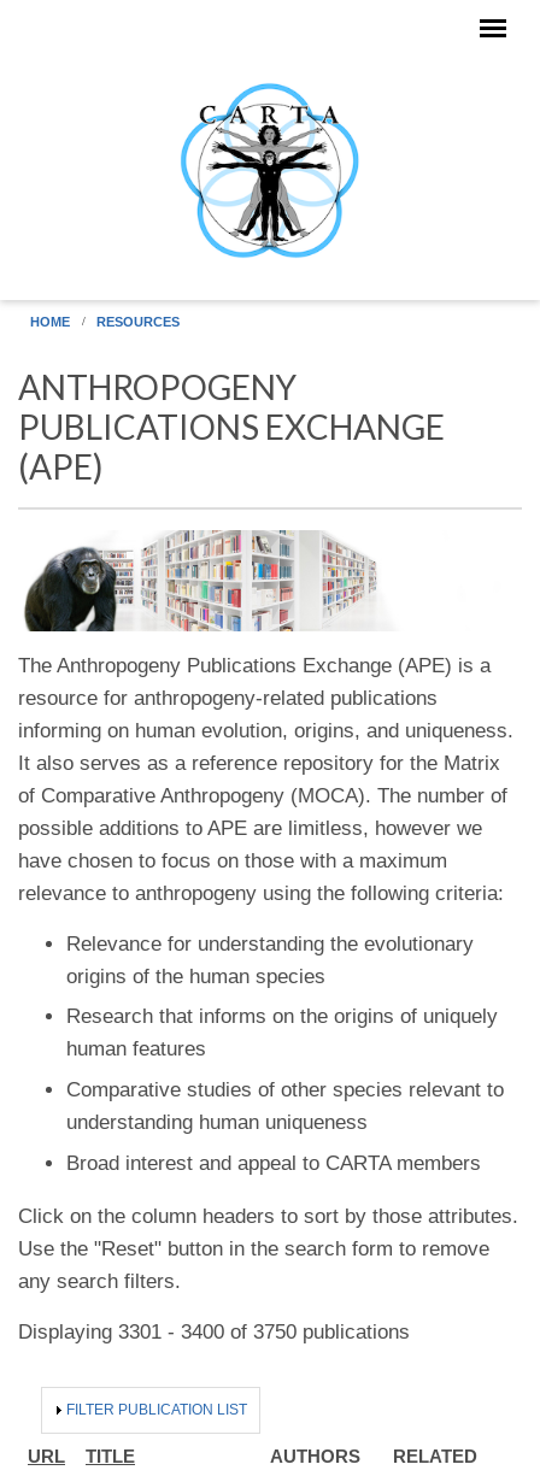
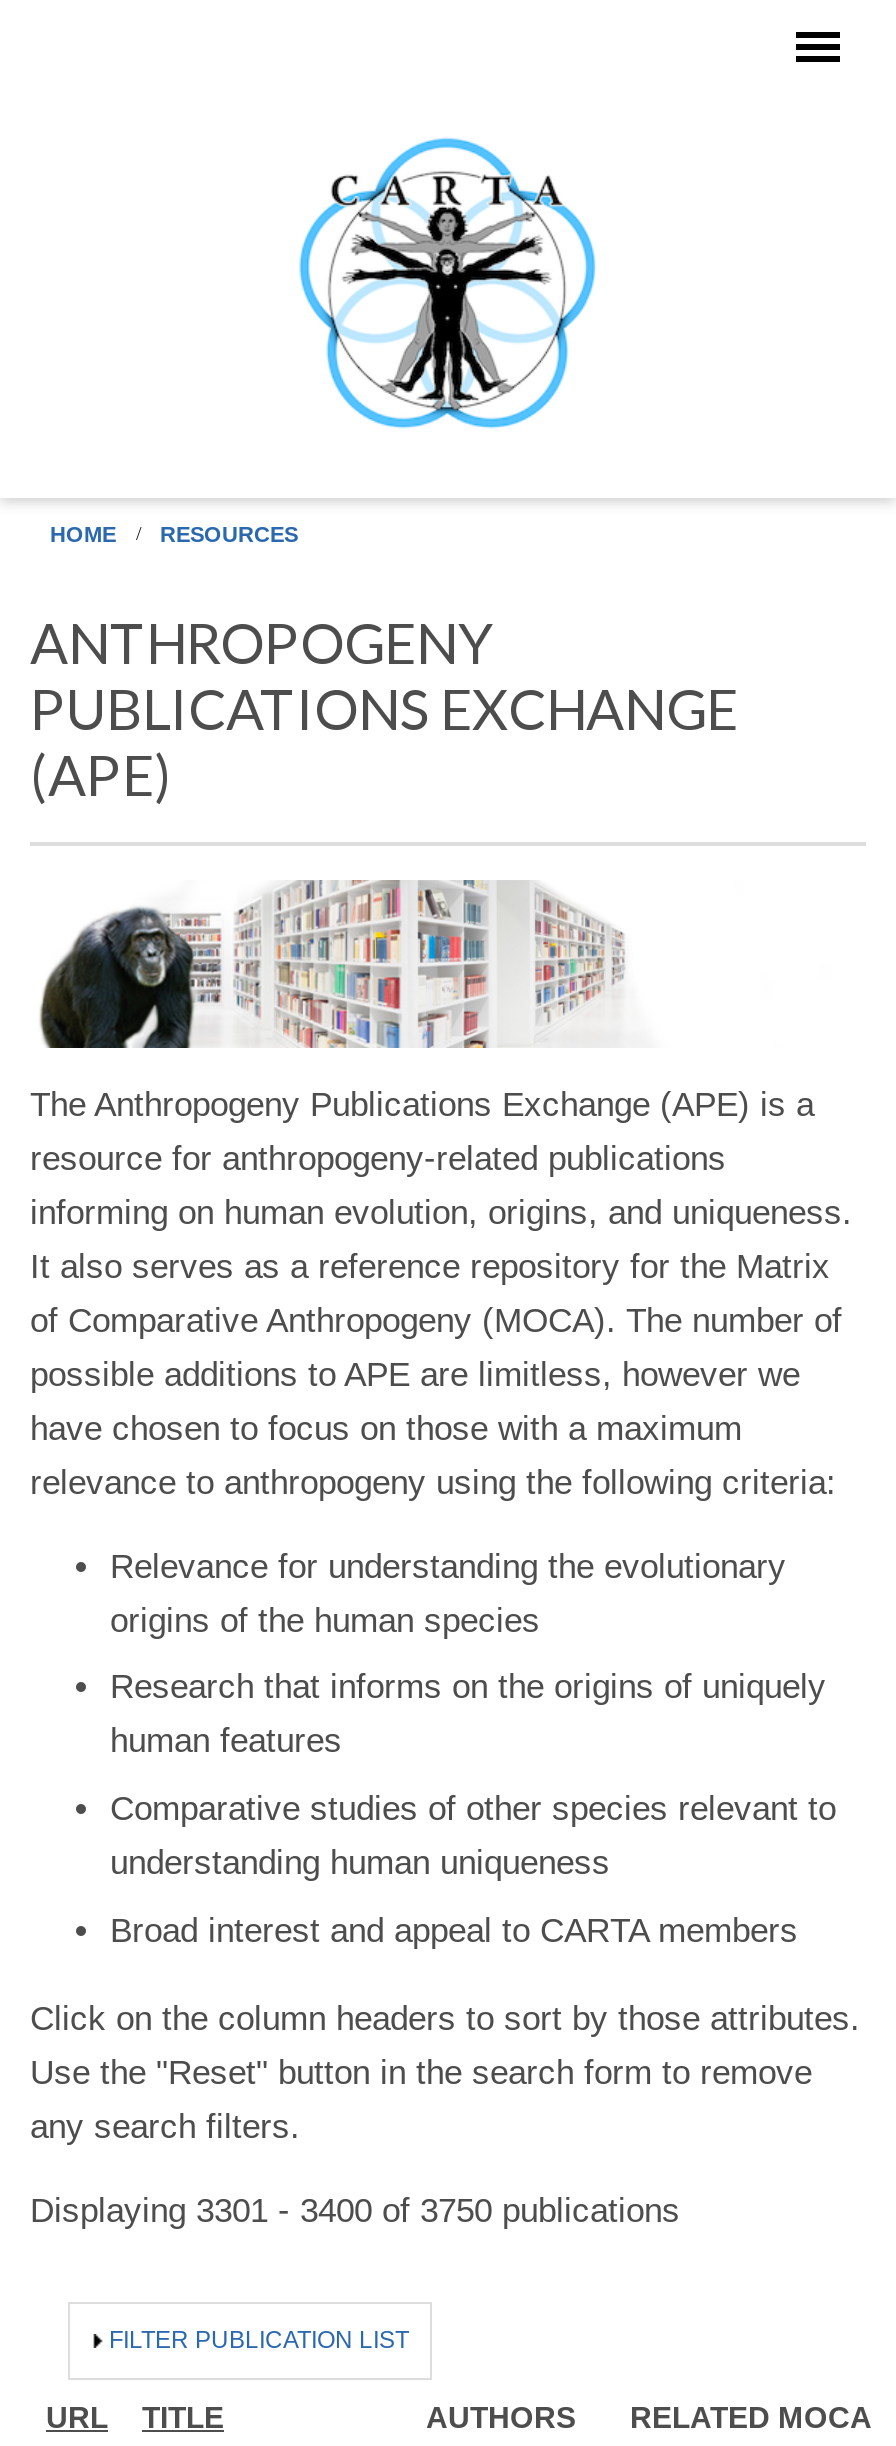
- RELATED
+ RELATED MOCA
